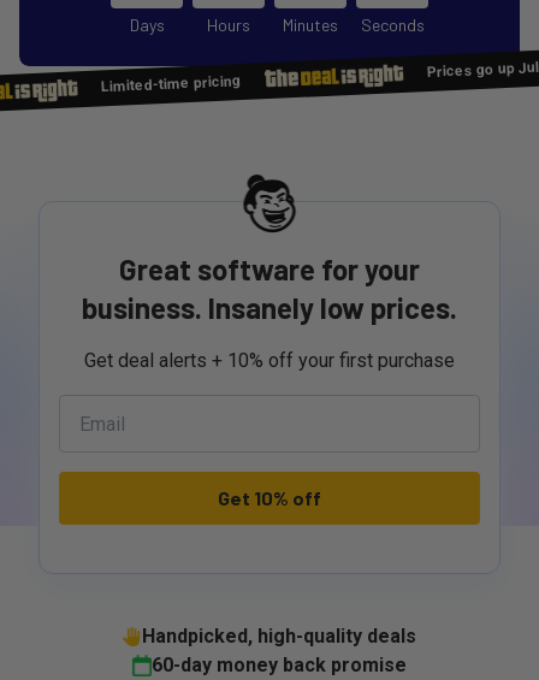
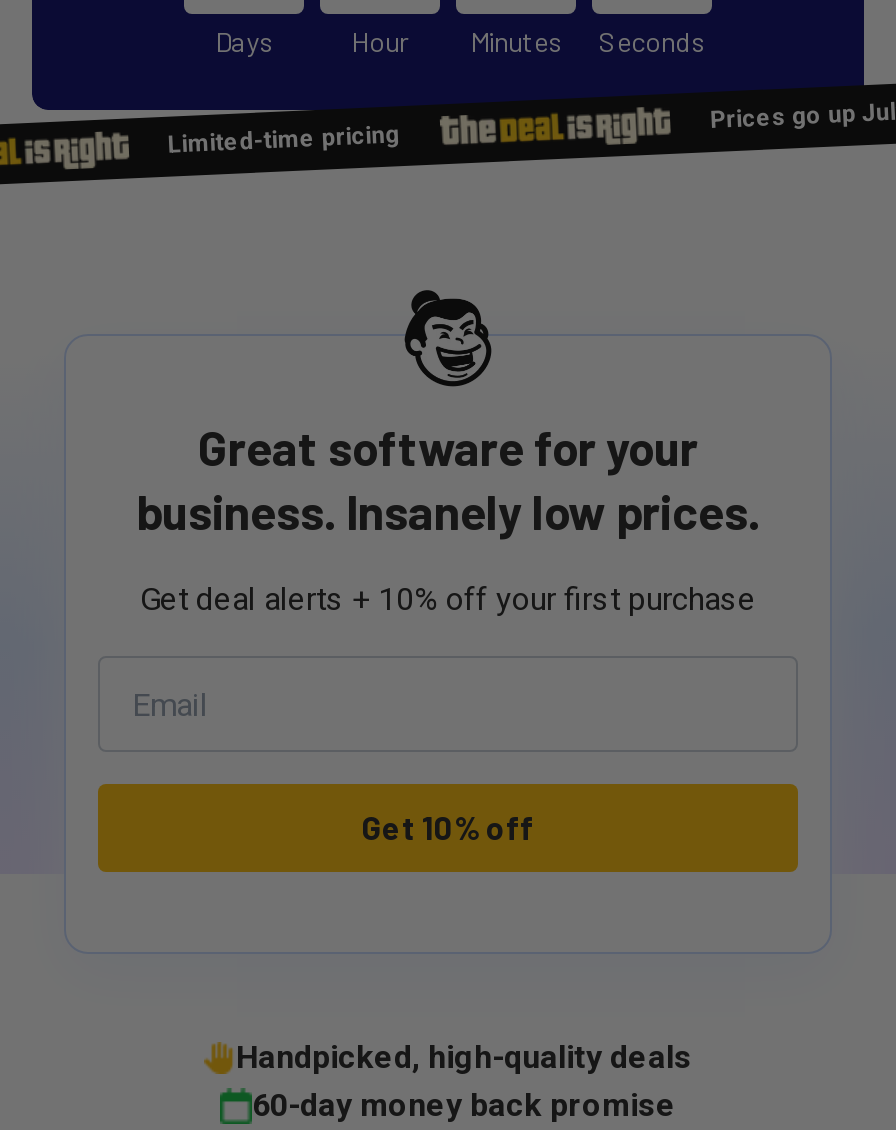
- Hours
+ Hour
